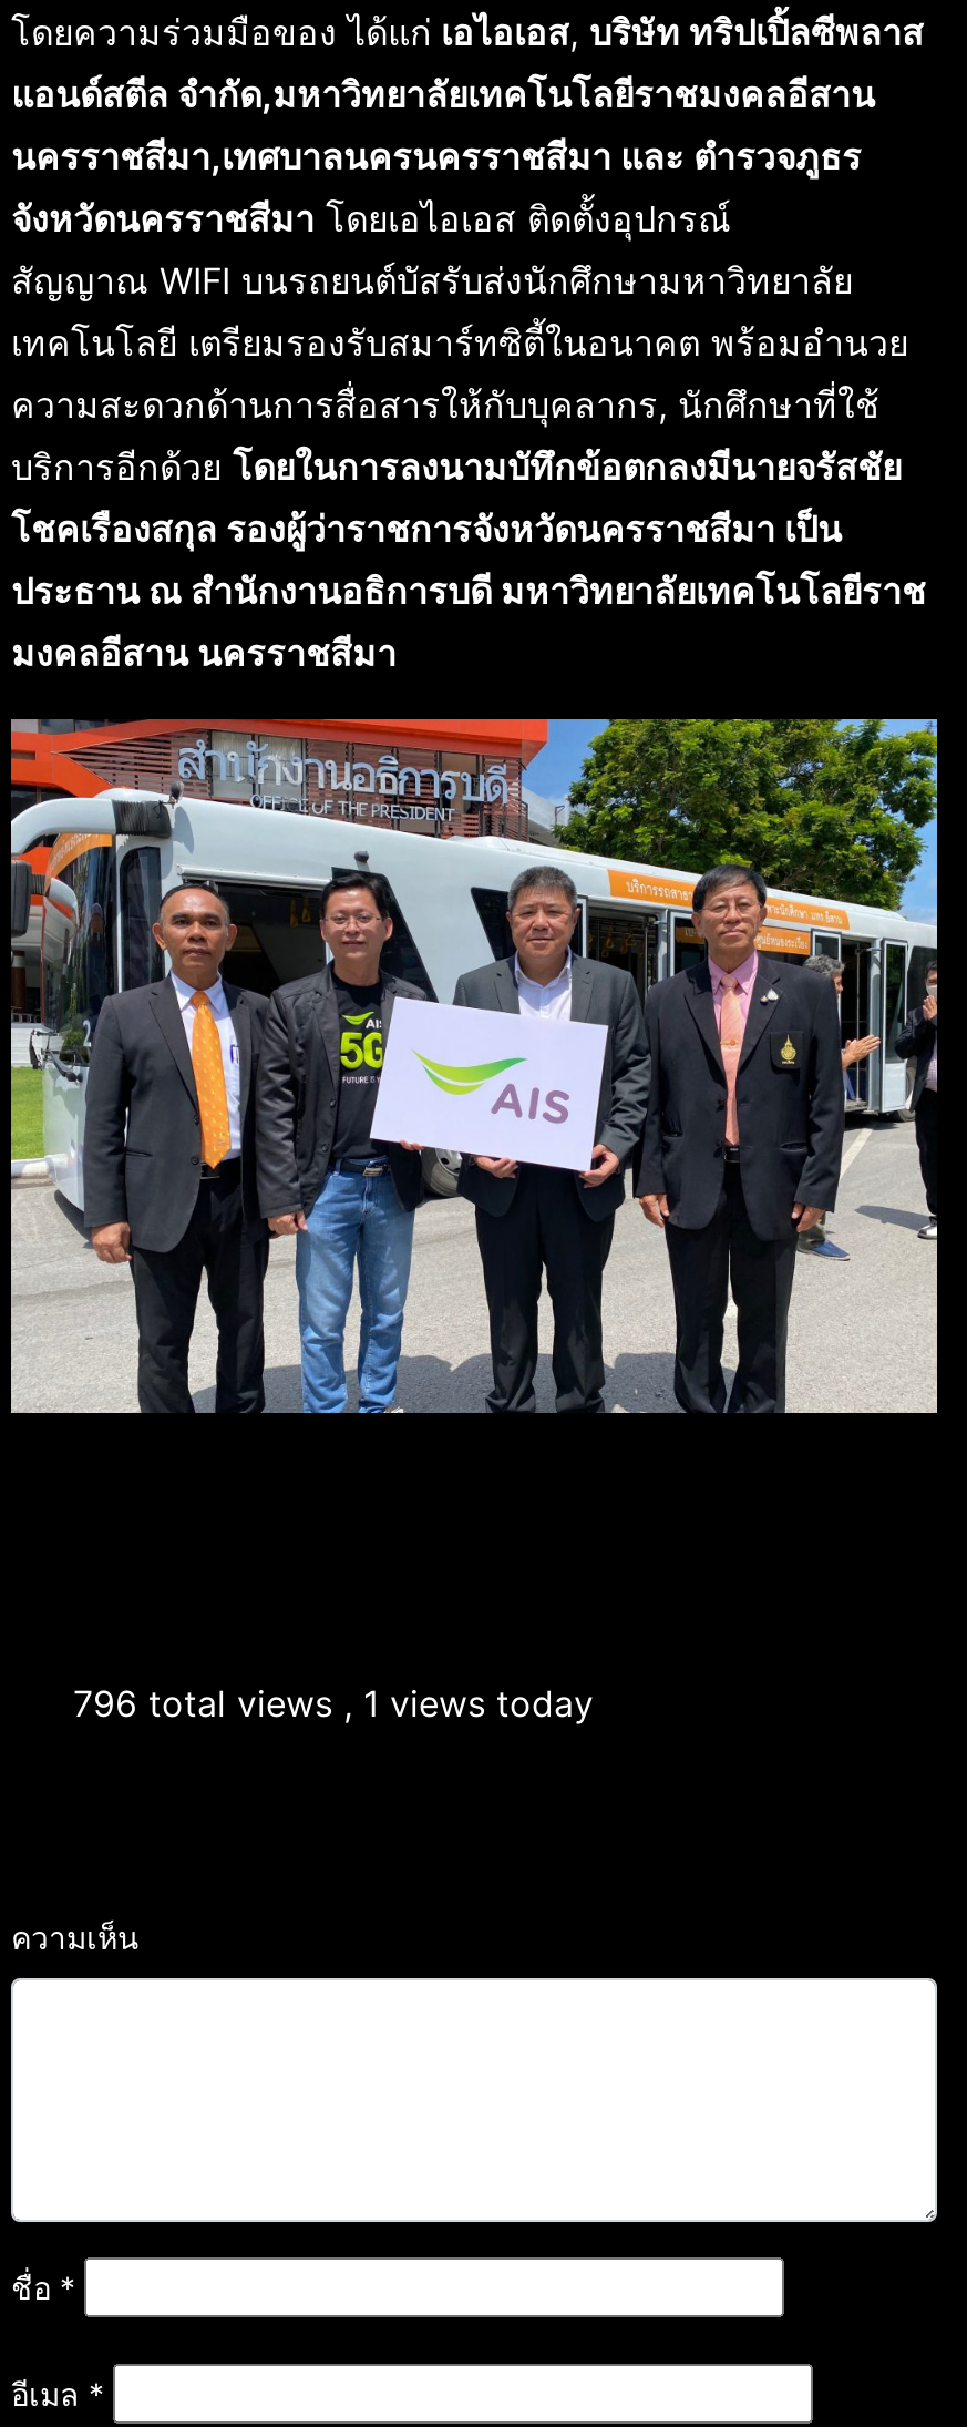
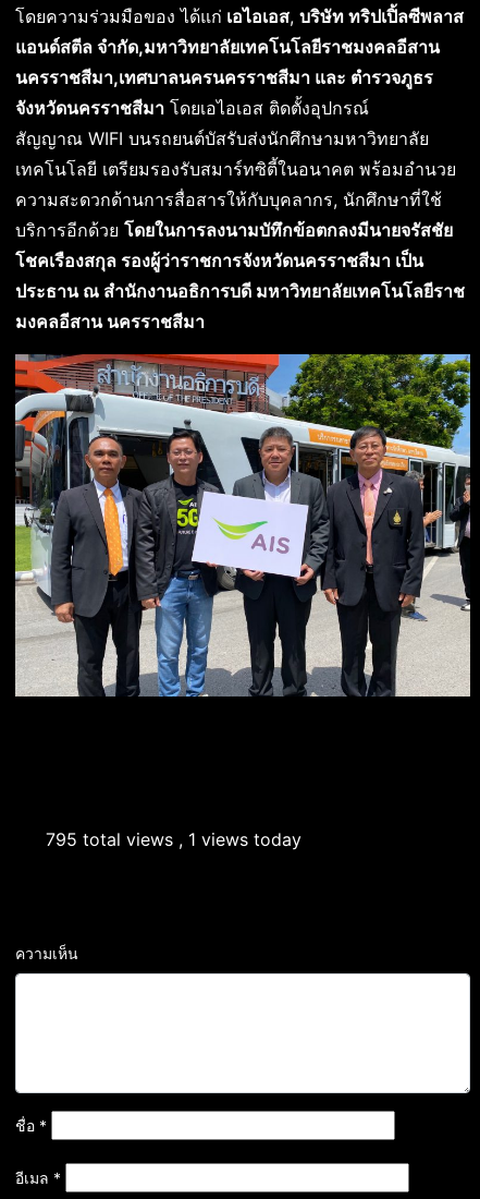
- 796 total views, 1 views today
+ 795 total views, 1 views today
